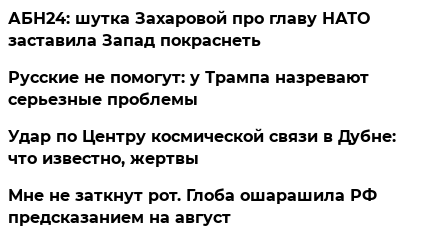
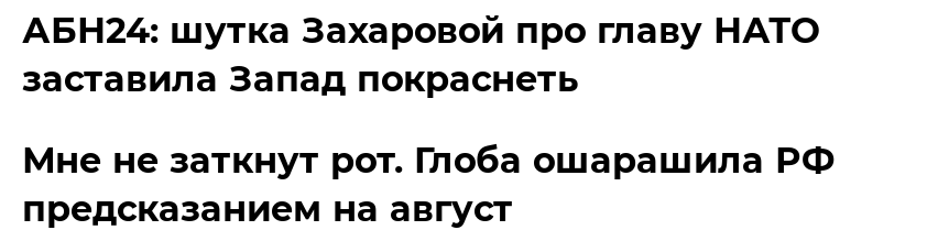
- Русские не помогут: у Трампа назревают
- серьезные проблемы
- Удар по Центру космической связи в Дубне:
- что известно, жертвы
